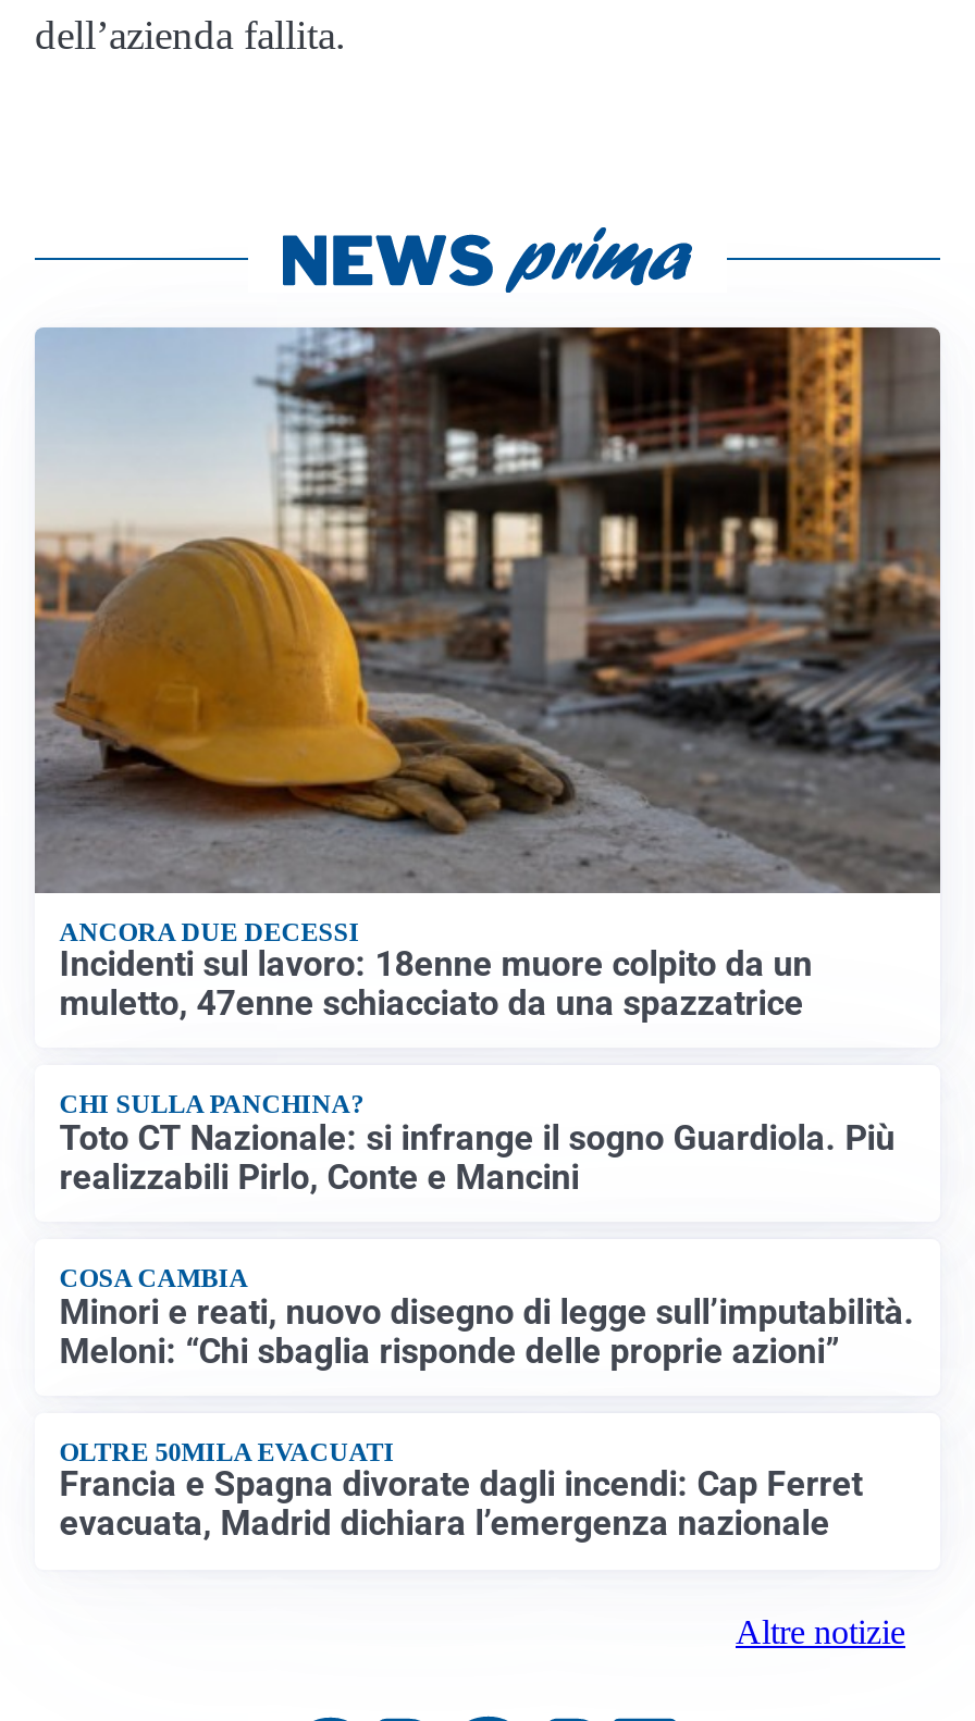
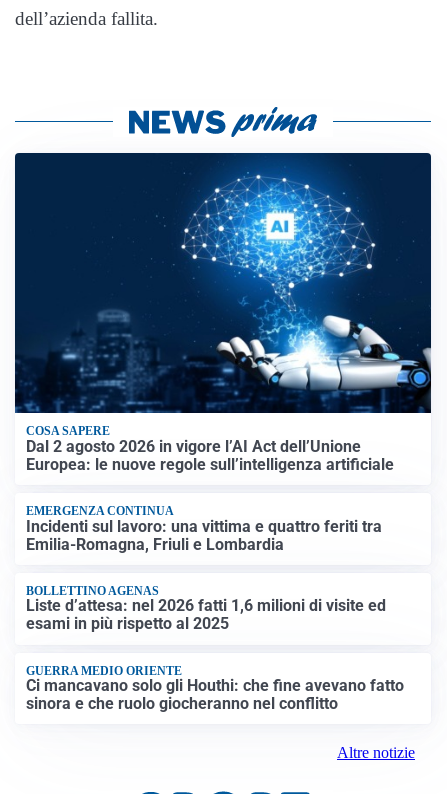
- [image]
- ANCORA DUE DECESSI
- Incidenti sul lavoro: 18enne muore colpito da un
- muletto, 47enne schiacciato da una spazzatrice
+ [image]
+ COSA SAPERE
+ Dal 2 agosto 2026 in vigore l’AI Act dell’Unione
+ Europea: le nuove regole sull’intelligenza artificiale

- CHI SULLA PANCHINA?
- Toto CT Nazionale: si infrange il sogno Guardiola. Più
- realizzabili Pirlo, Conte e Mancini
+ EMERGENZA CONTINUA
+ Incidenti sul lavoro: una vittima e quattro feriti tra
+ Emilia-Romagna, Friuli e Lombardia

- COSA CAMBIA
- Minori e reati, nuovo disegno di legge sull’imputabilità.
- Meloni: “Chi sbaglia risponde delle proprie azioni”
+ BOLLETTINO AGENAS
+ Liste d’attesa: nel 2026 fatti 1,6 milioni di visite ed
+ esami in più rispetto al 2025

- OLTRE 50MILA EVACUATI
- Francia e Spagna divorate dagli incendi: Cap Ferret
- evacuata, Madrid dichiara l’emergenza nazionale
+ GUERRA MEDIO ORIENTE
+ Ci mancavano solo gli Houthi: che fine avevano fatto
+ sinora e che ruolo giocheranno nel conflitto
